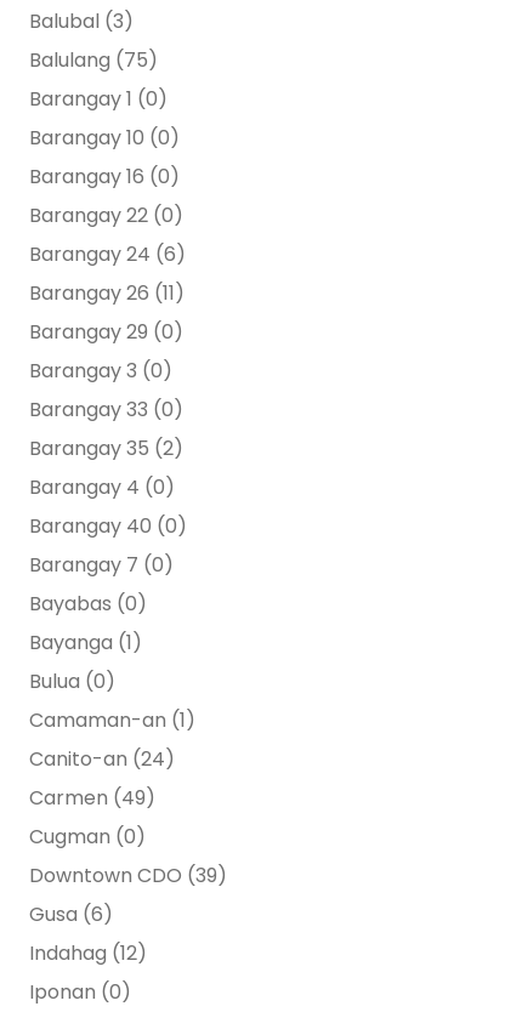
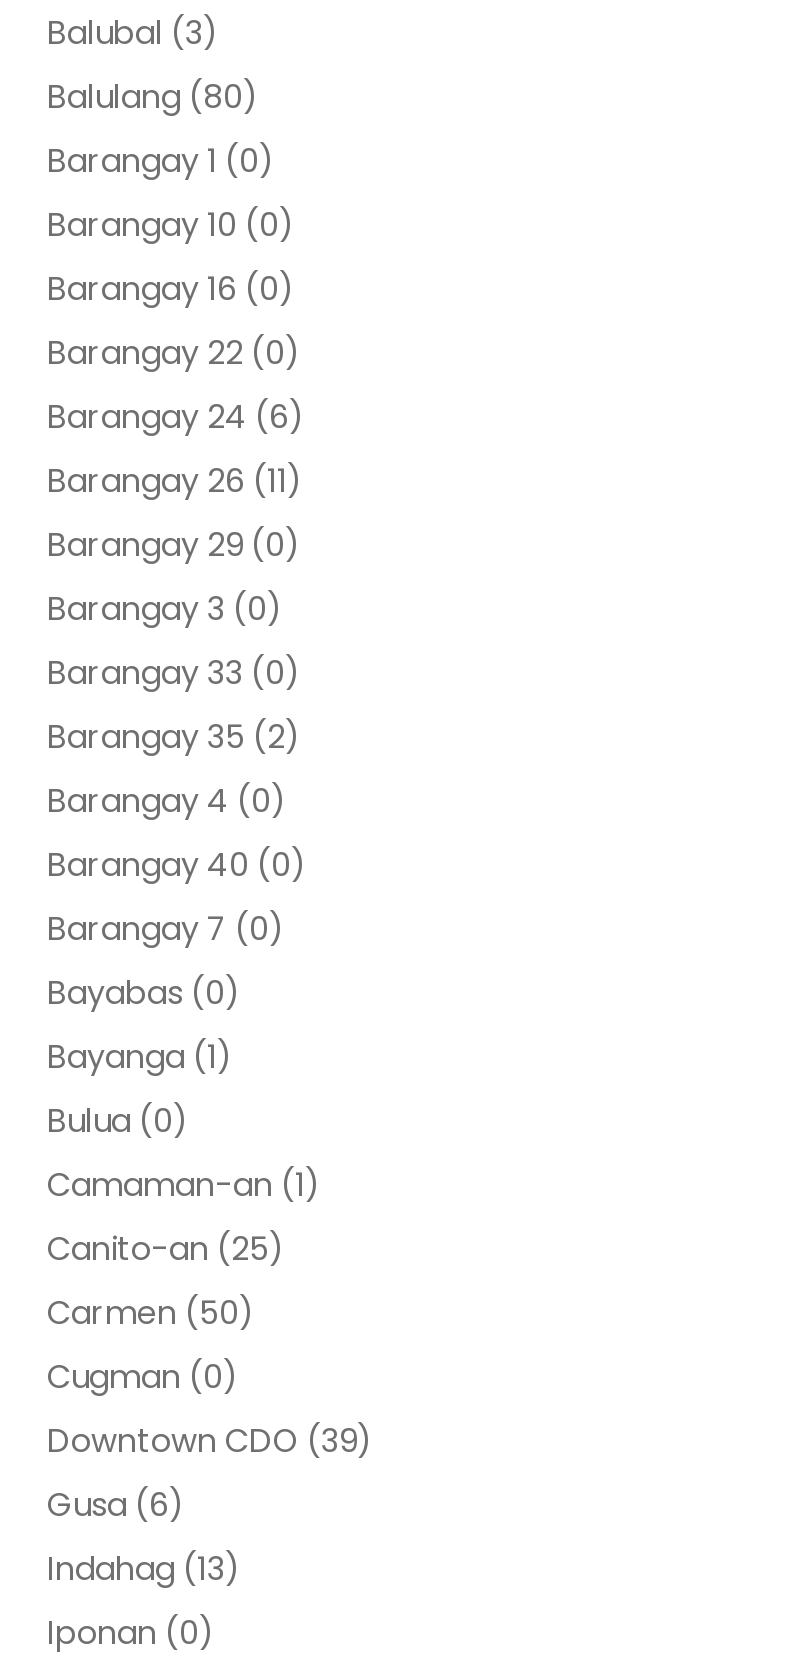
- Balulang (75)
+ Balulang (80)

- Canito-an (24)
+ Canito-an (25)

- Carmen (49)
+ Carmen (50)

- Indahag (12)
+ Indahag (13)
